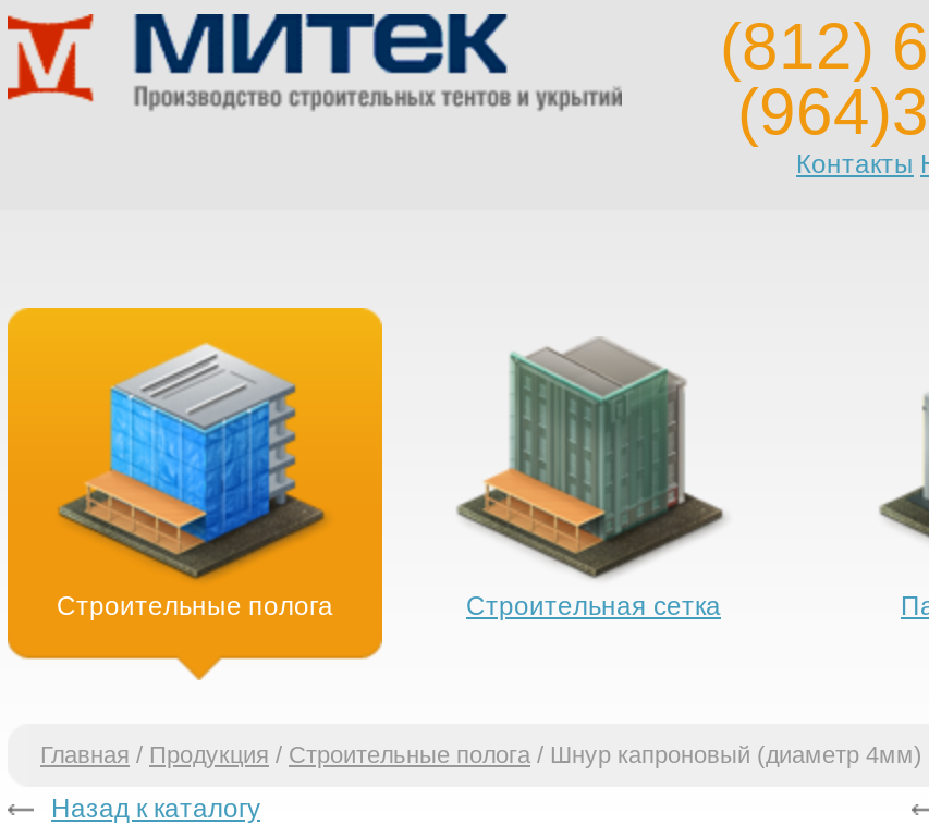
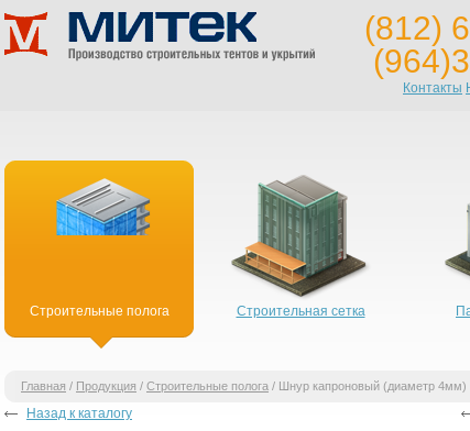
- [image]
